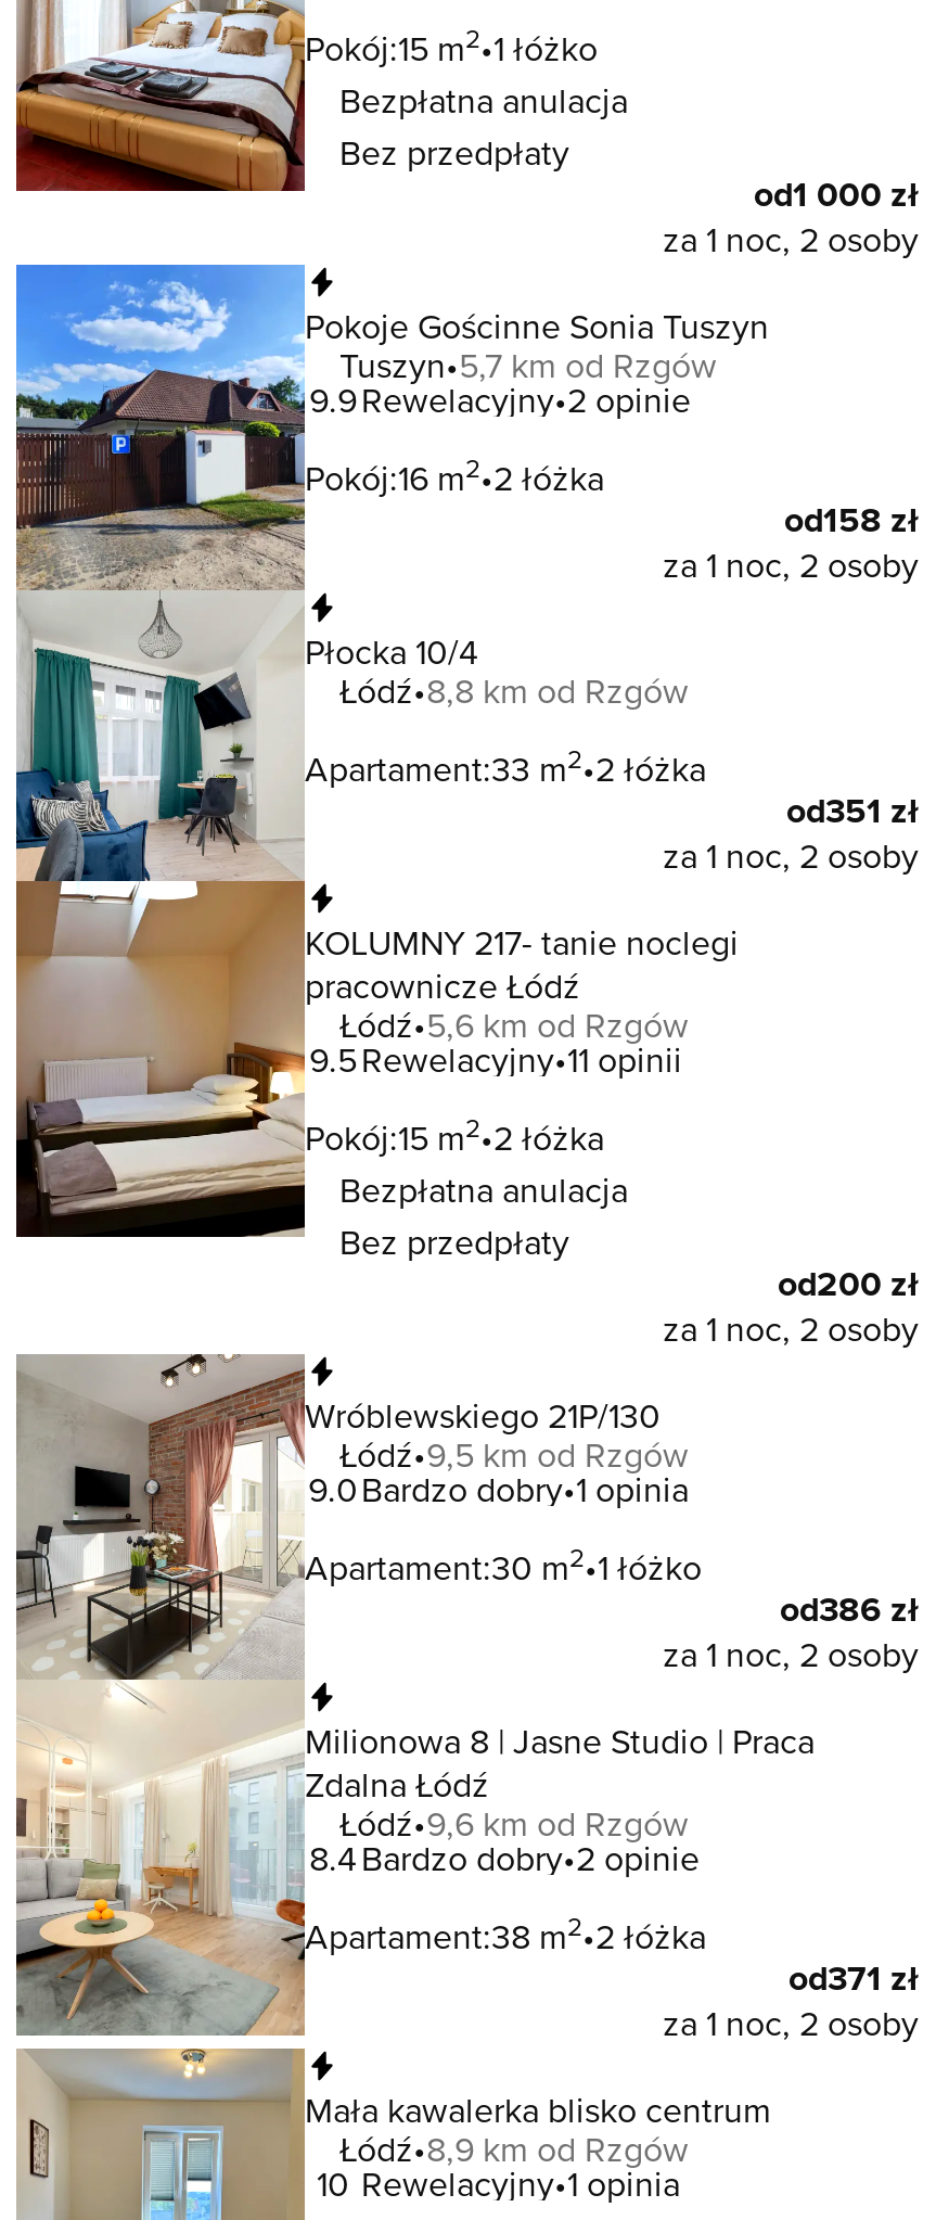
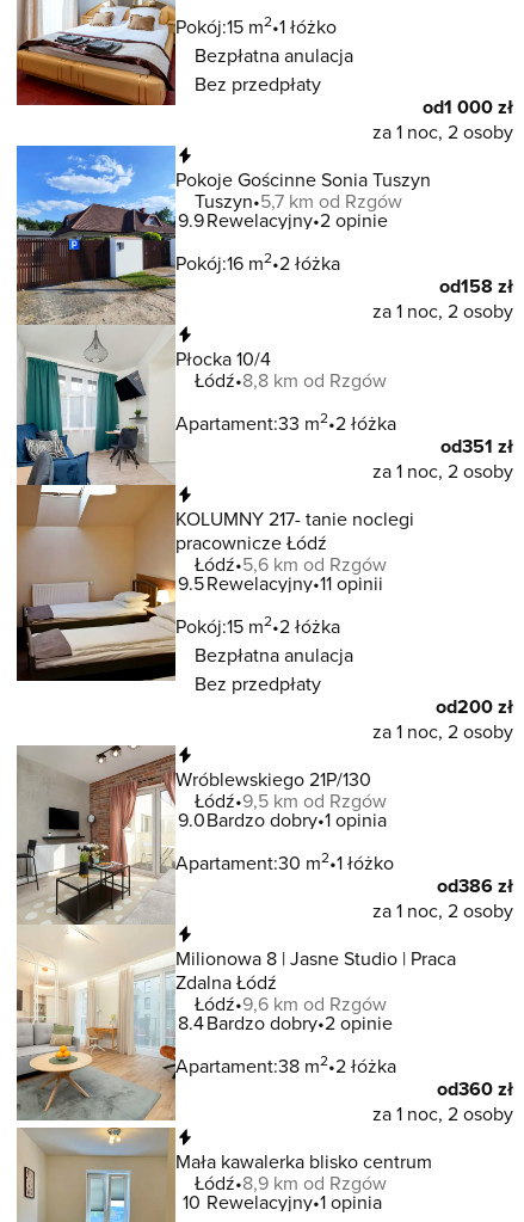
- od371 zł
+ od360 zł
